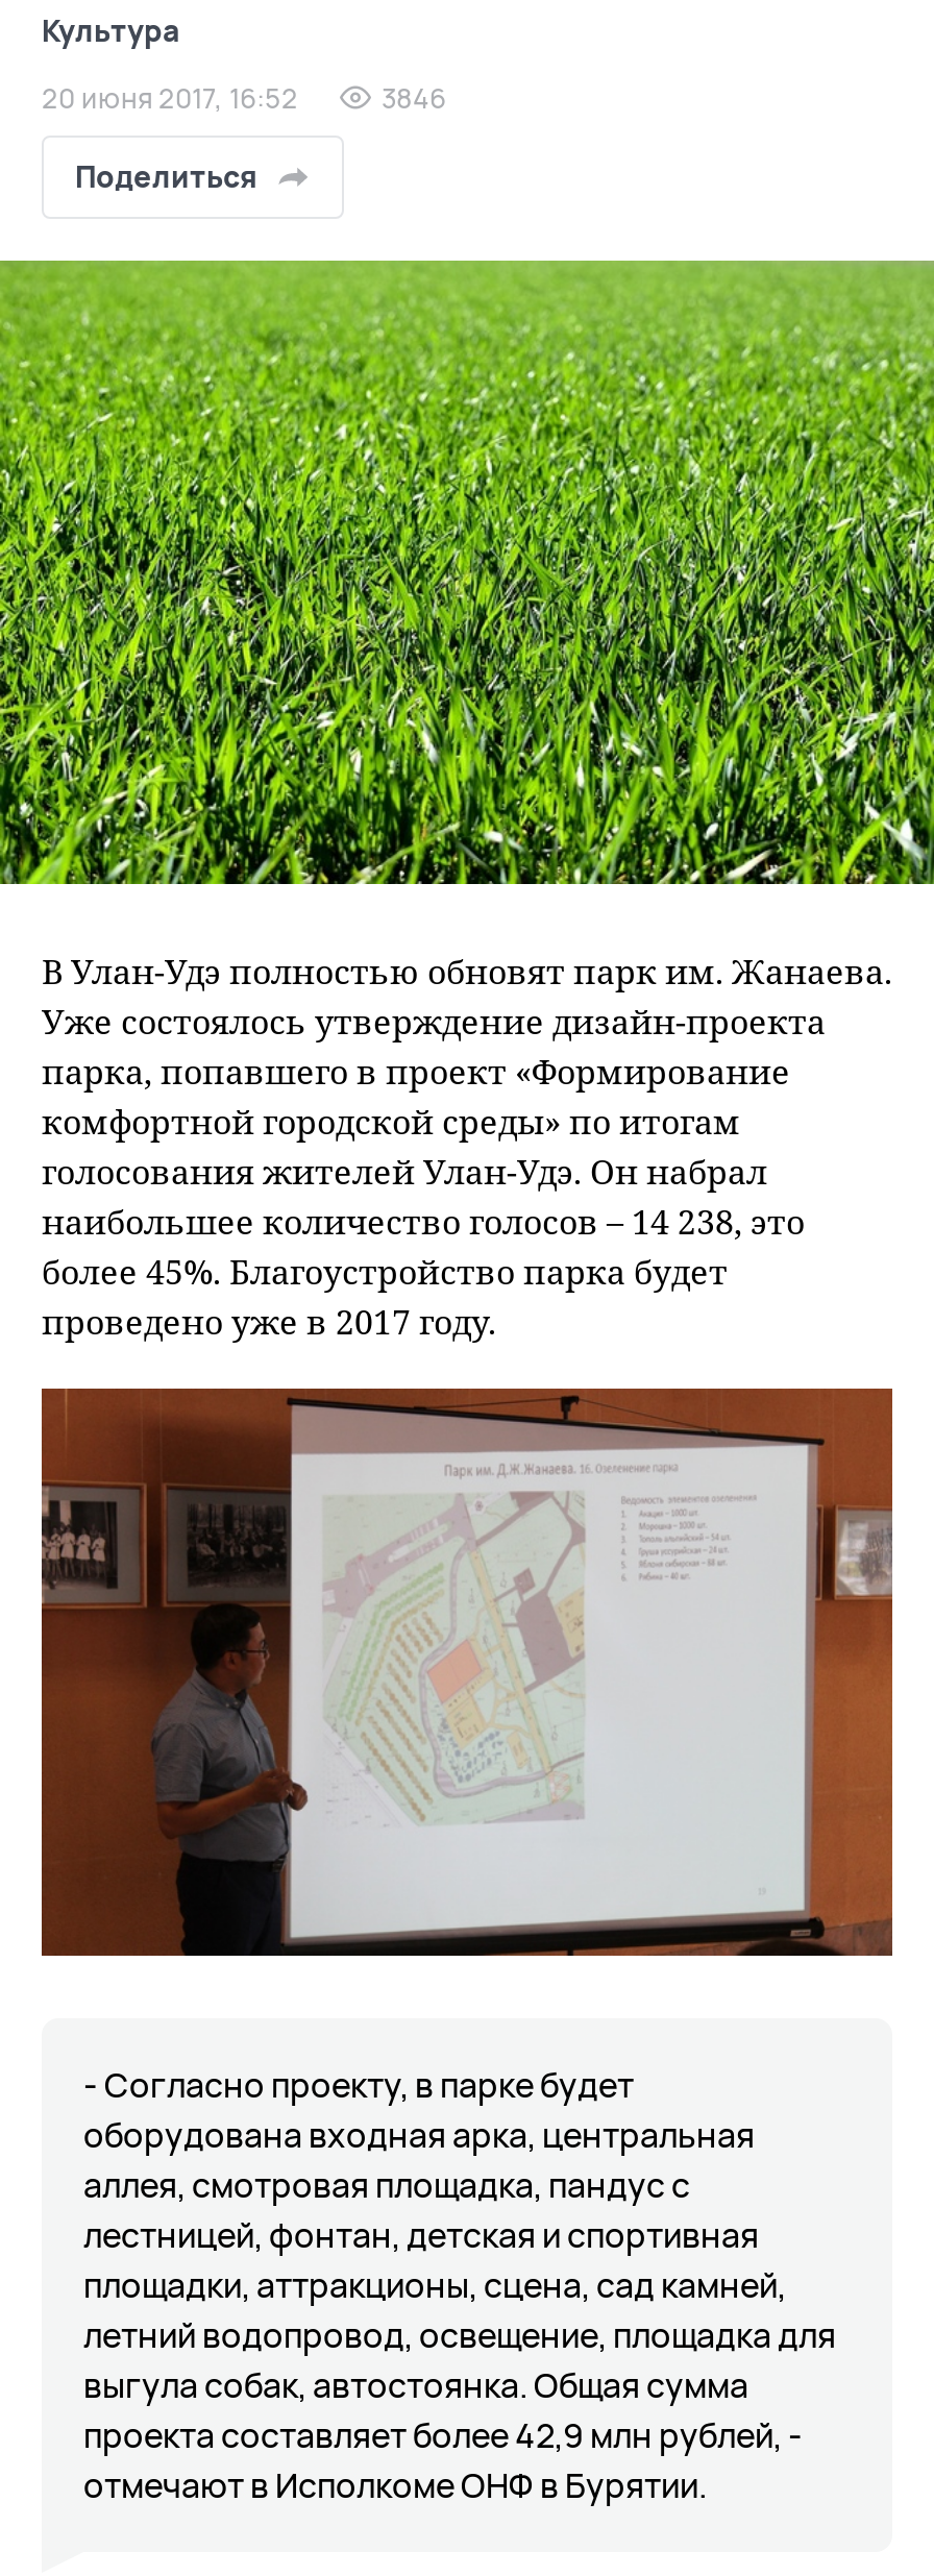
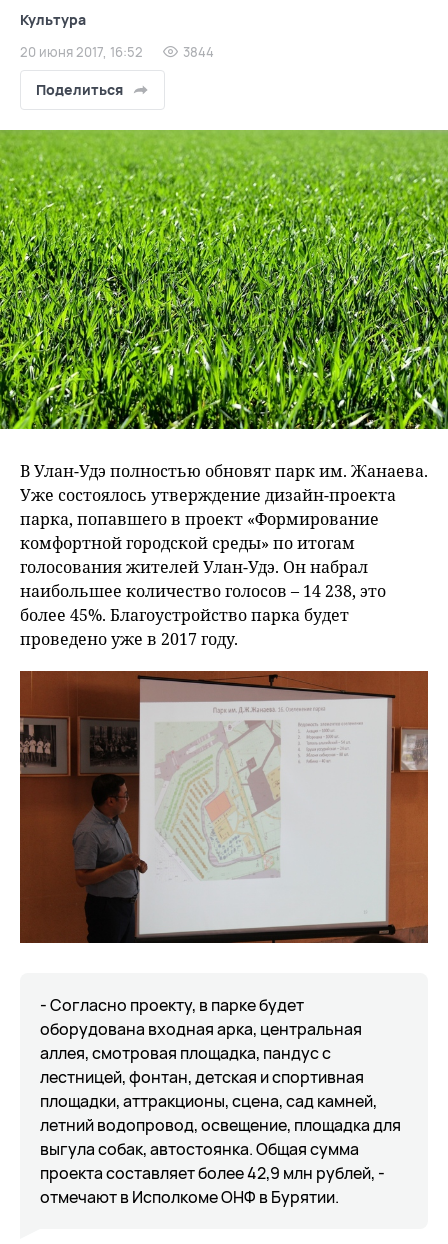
- 3846
+ 3844
